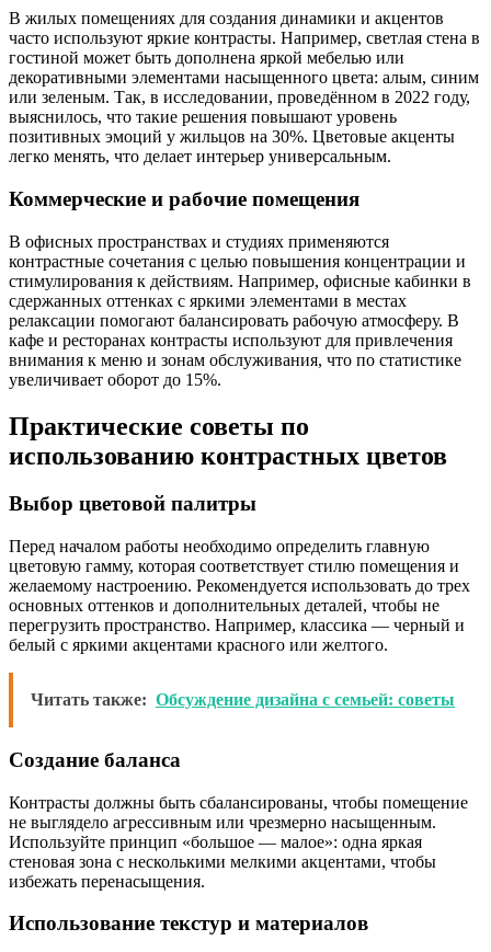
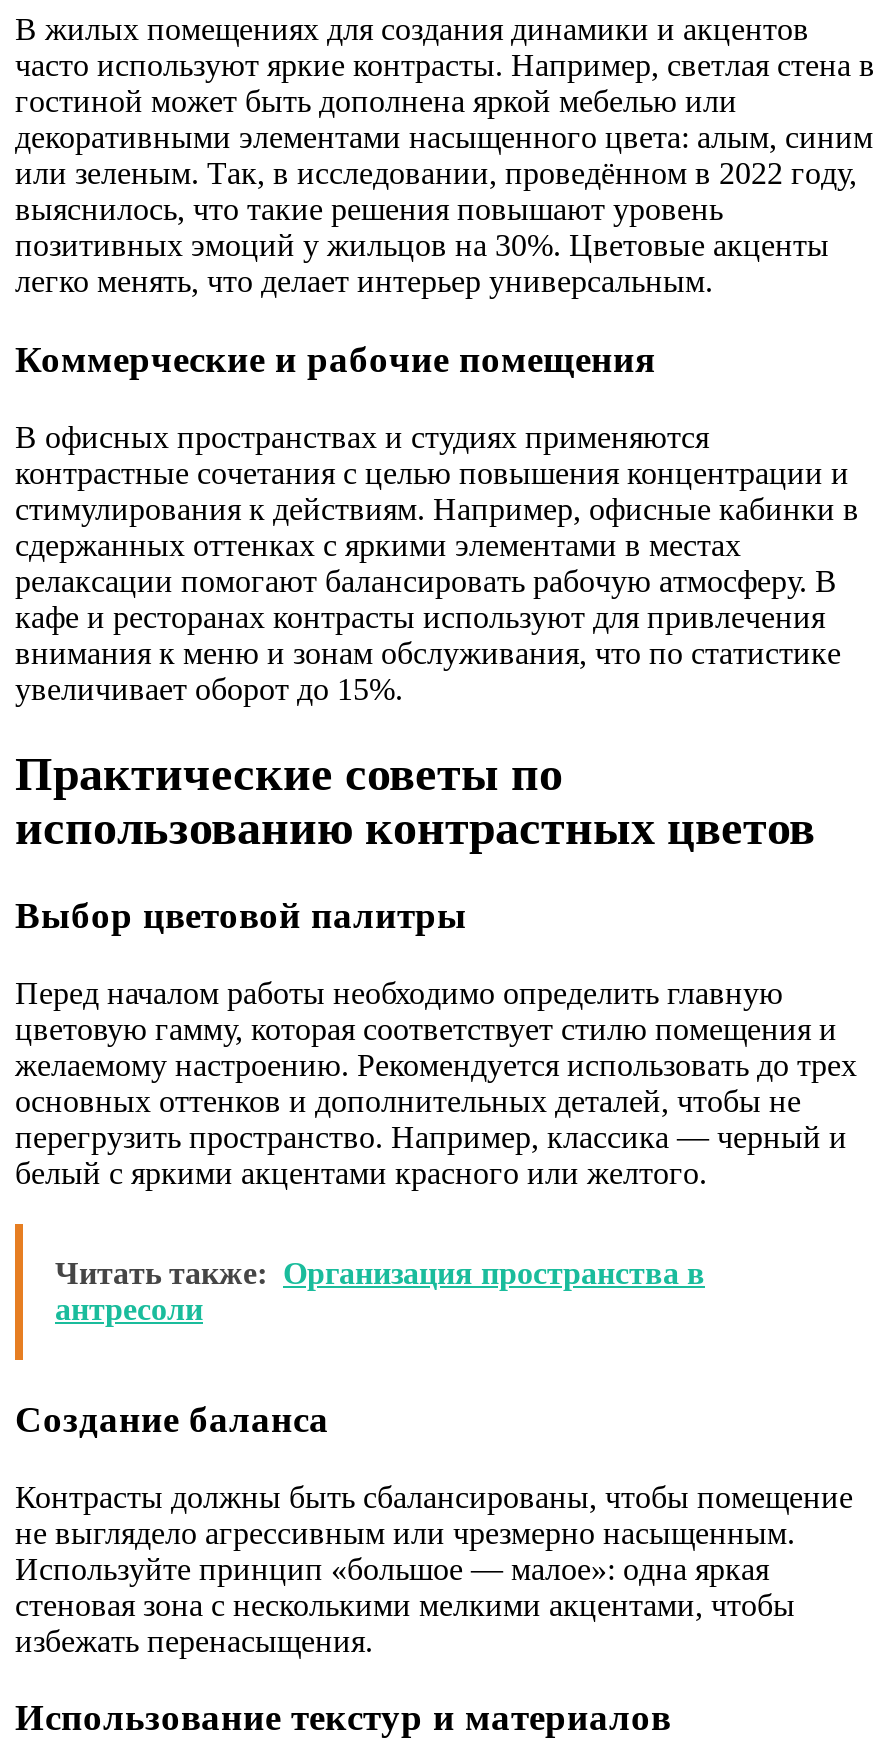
- Читать также: Обсуждение дизайна с семьей: советы
+ Читать также: Организация пространства в
+ антресоли
